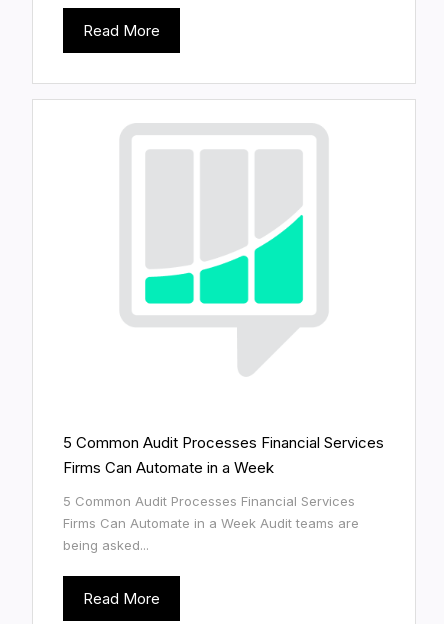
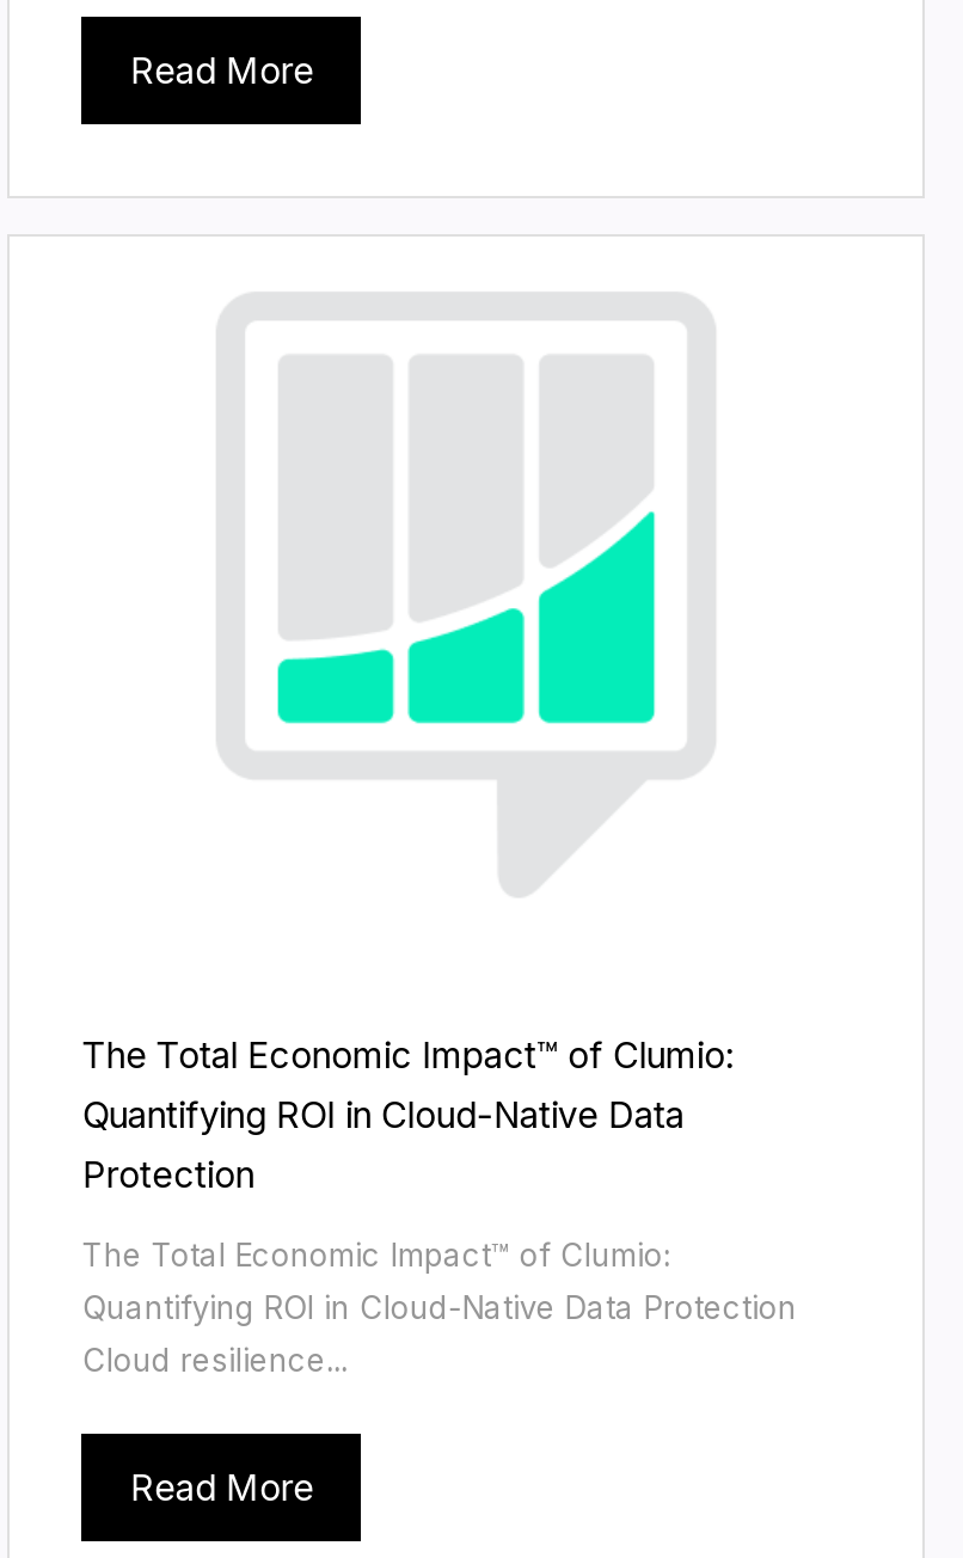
- 5 Common Audit Processes Financial Services
- Firms Can Automate in a Week
+ The Total Economic Impact™ of Clumio:
+ Quantifying ROI in Cloud-Native Data
+ Protection

- 5 Common Audit Processes Financial Services
- Firms Can Automate in a Week Audit teams are
- being asked...
+ The Total Economic Impact™ of Clumio:
+ Quantifying ROI in Cloud-Native Data Protection
+ Cloud resilience...
